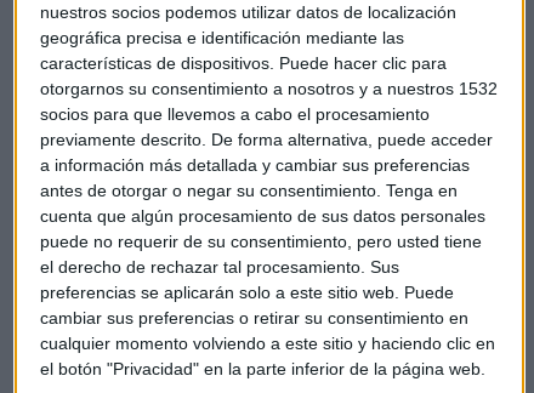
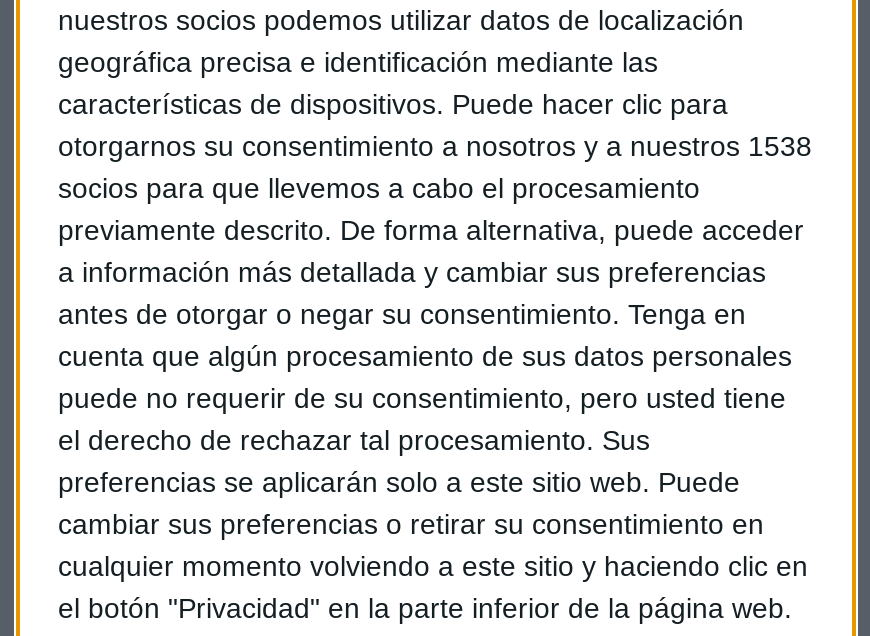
- otorgarnos su consentimiento a nosotros y a nuestros 1532
+ otorgarnos su consentimiento a nosotros y a nuestros 1538
